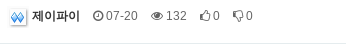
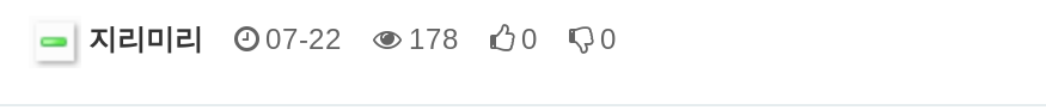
- 제이파이
- 07-20
- 132
+ 지리미리
+ 07-22
+ 178
